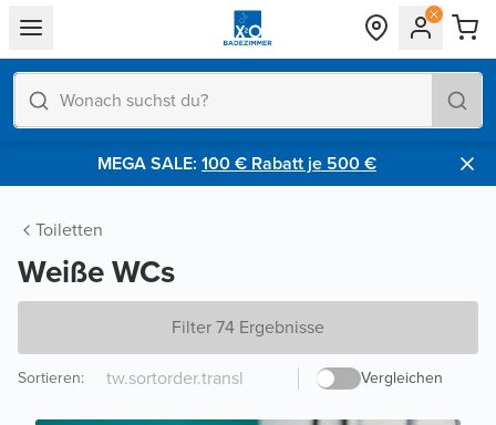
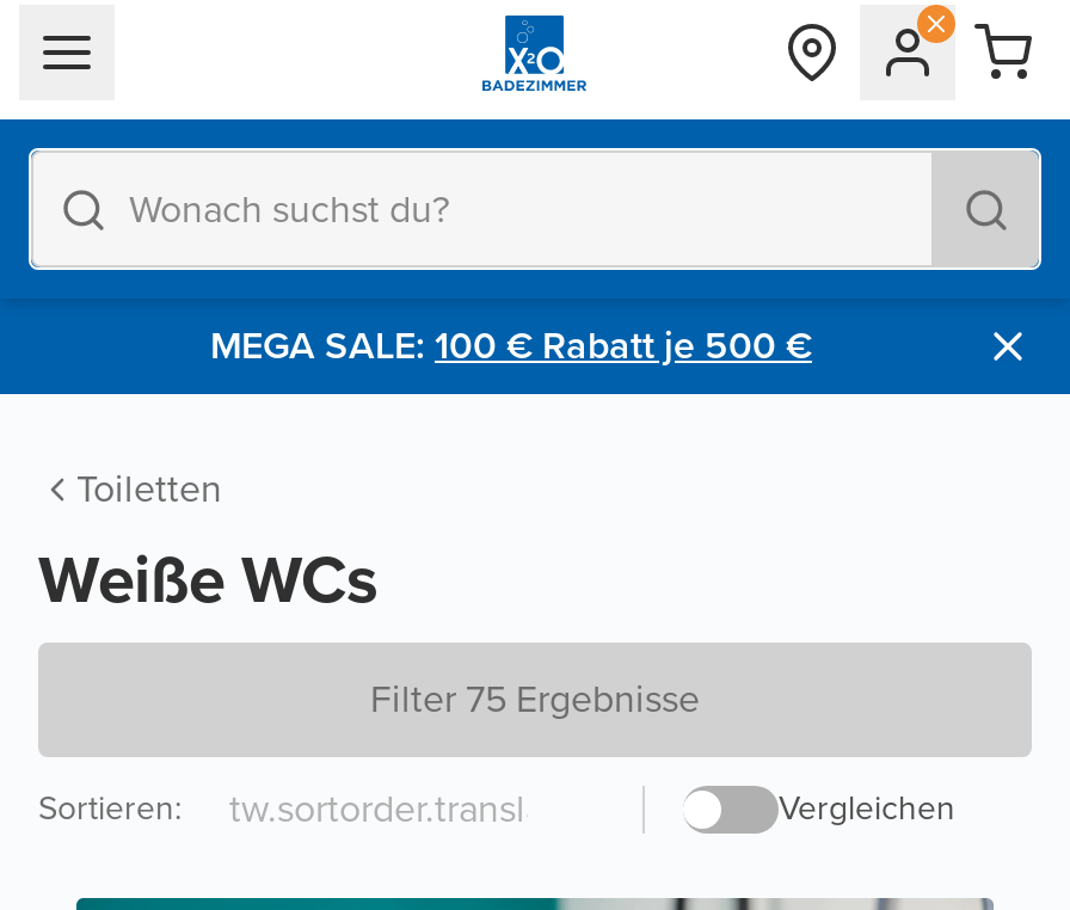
- Filter 74 Ergebnisse
+ Filter 75 Ergebnisse
